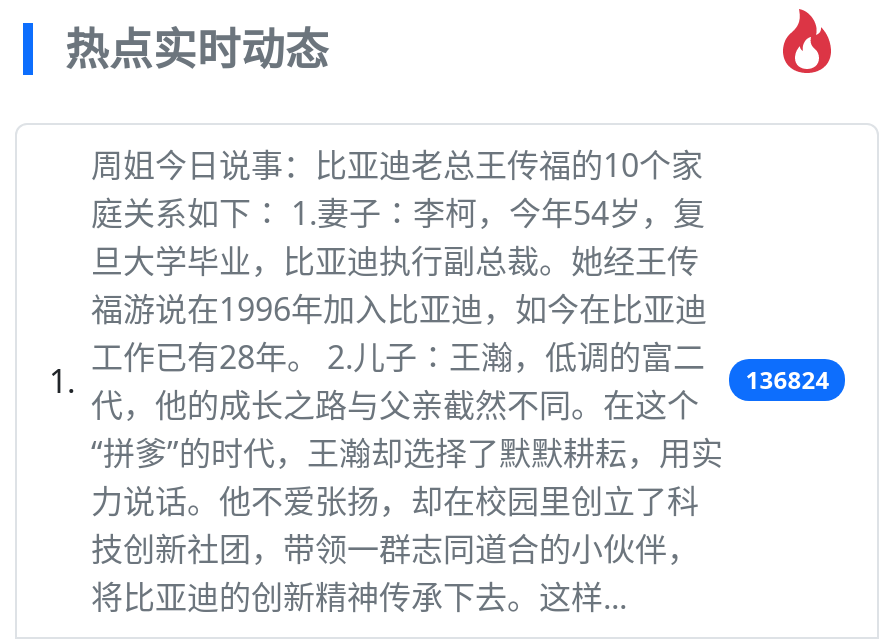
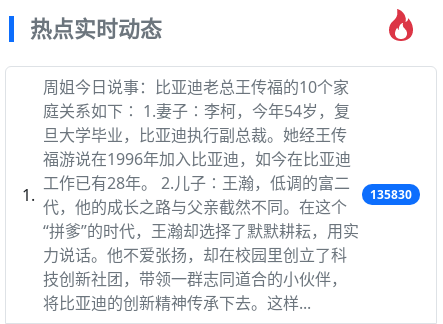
- 136824
+ 135830
